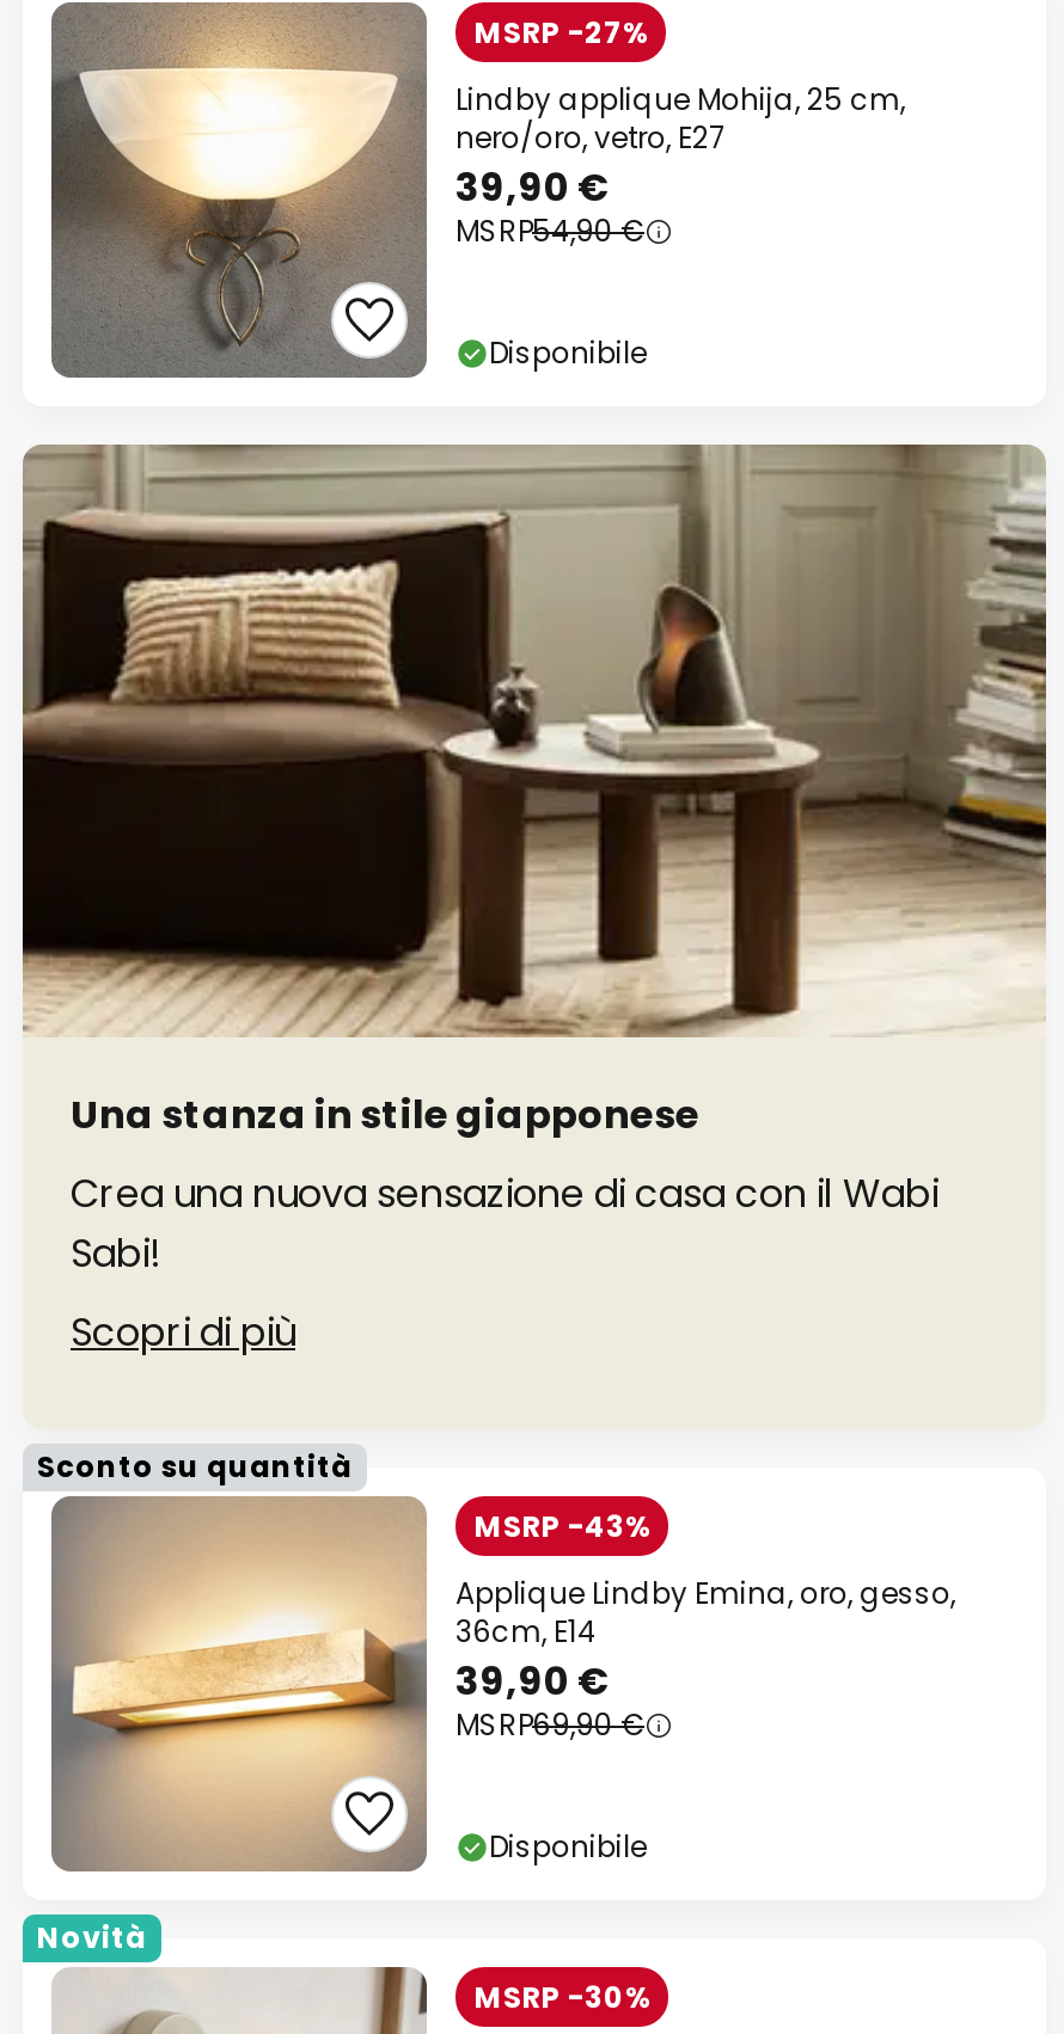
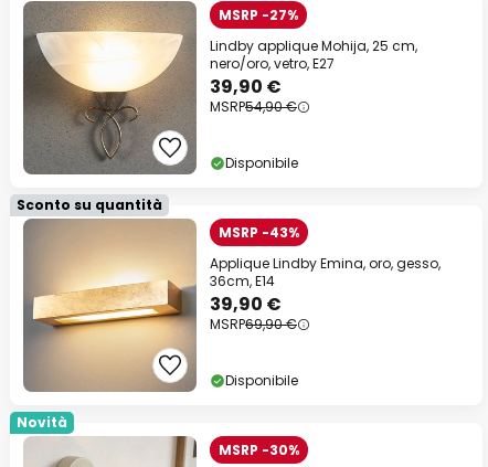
- [image]
- Una stanza in stile giapponese
- Crea una nuova sensazione di casa con il Wabi
- Sabi!
- Scopri di più
